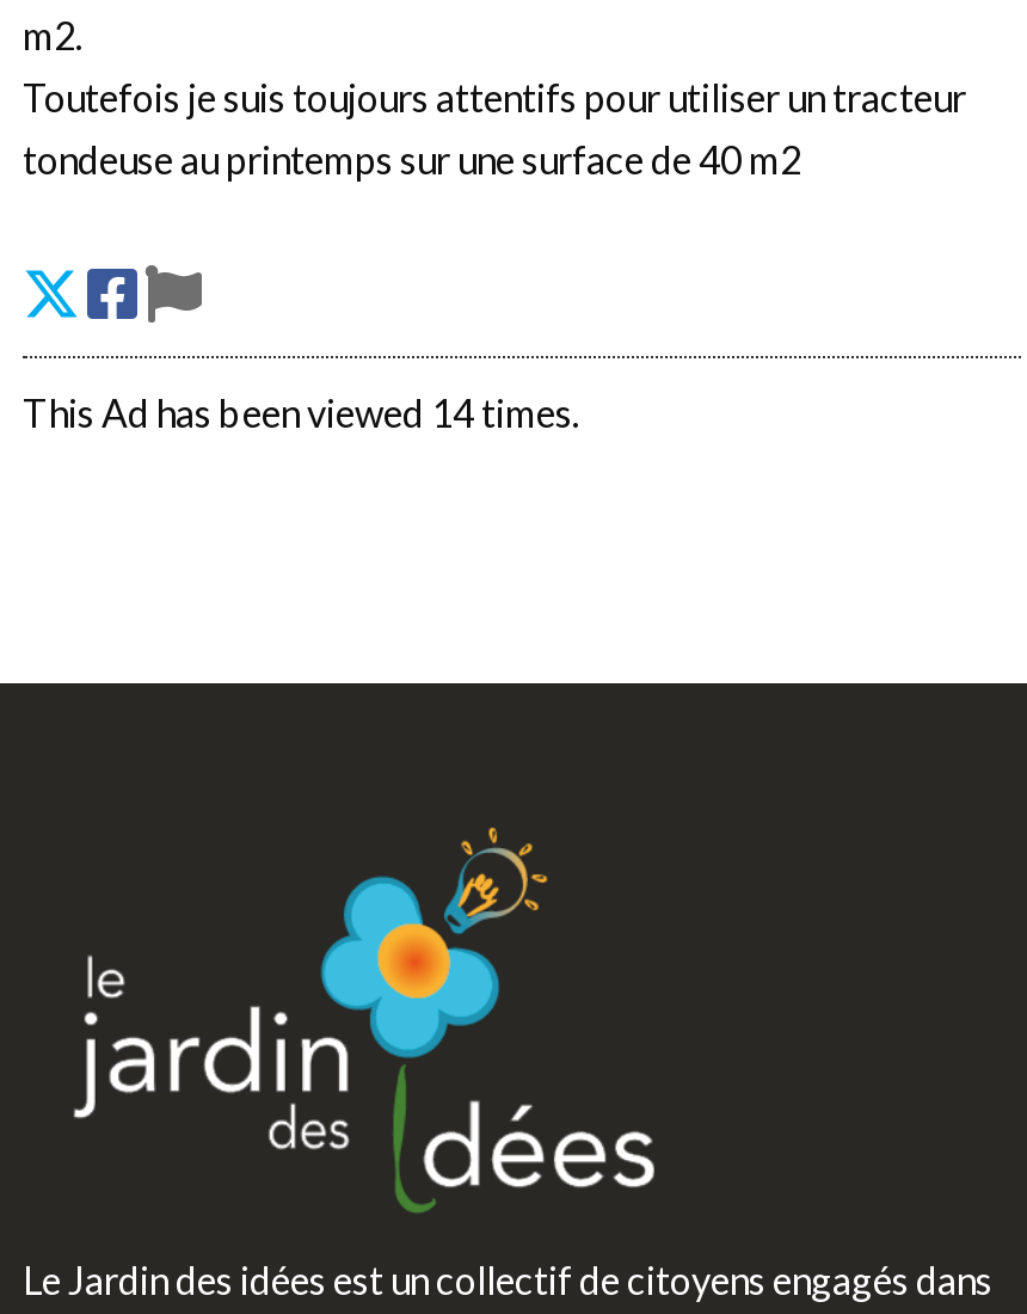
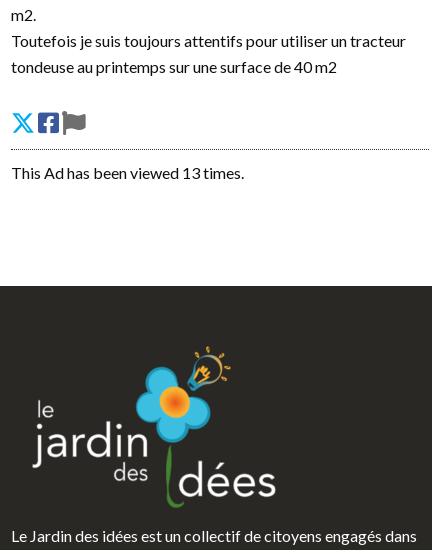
- This Ad has been viewed 14 times.
+ This Ad has been viewed 13 times.
